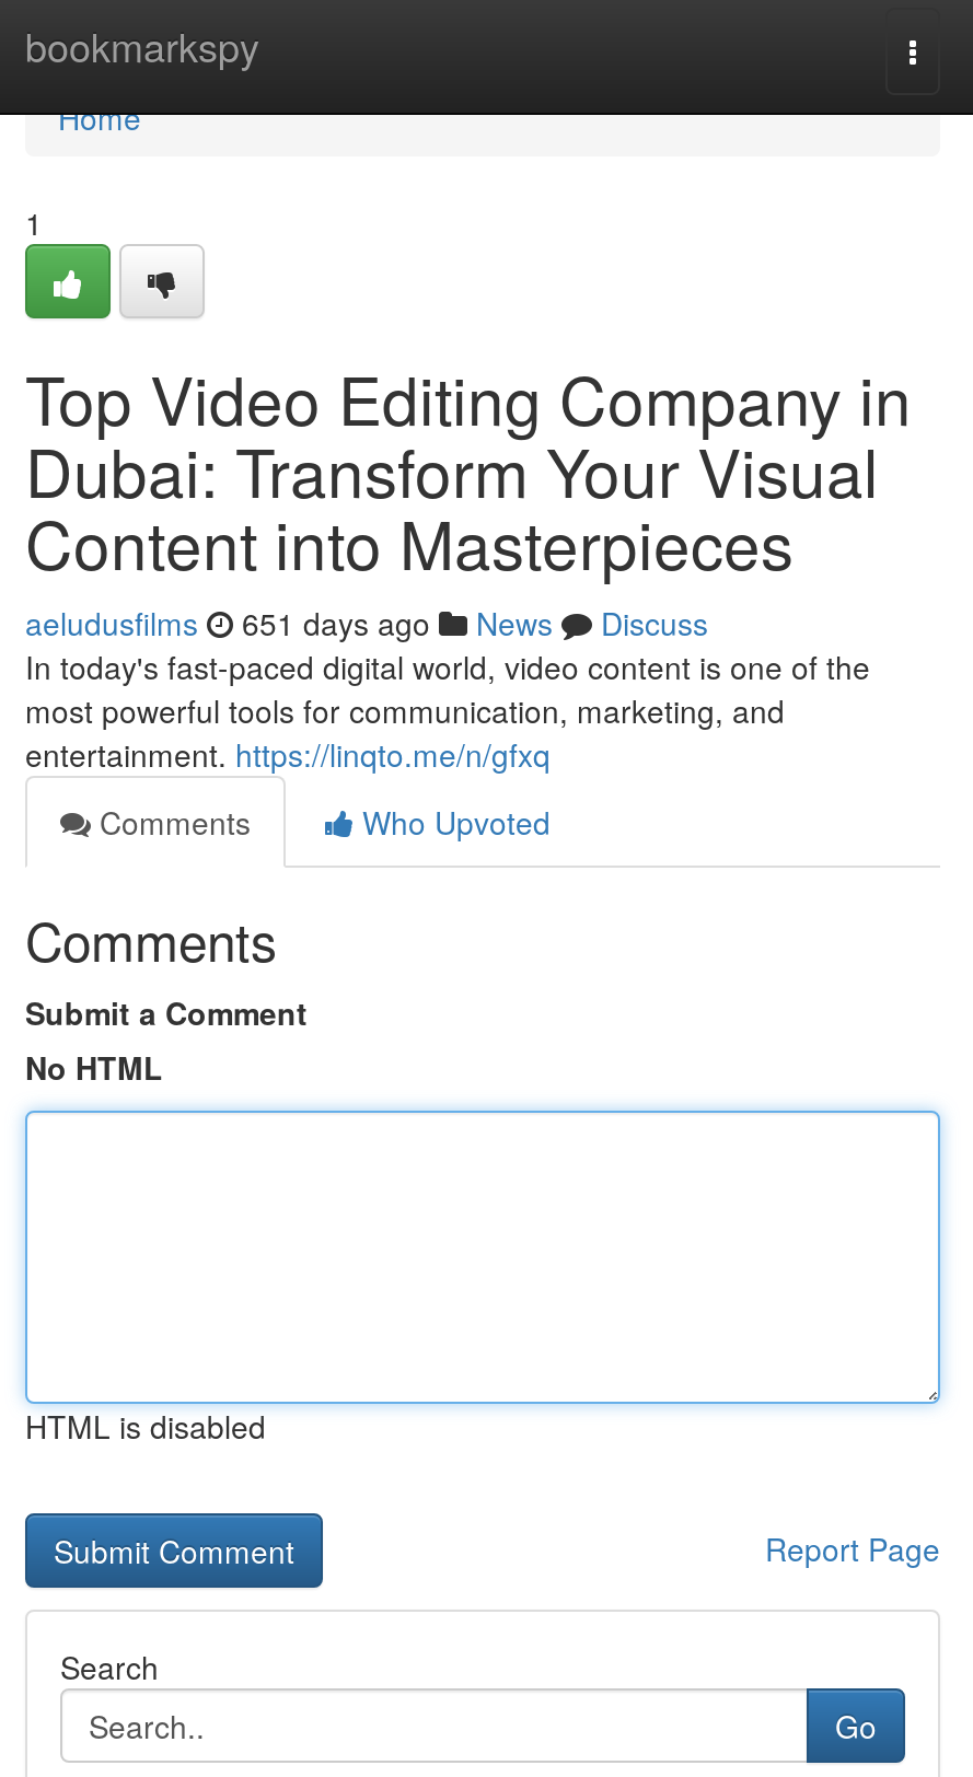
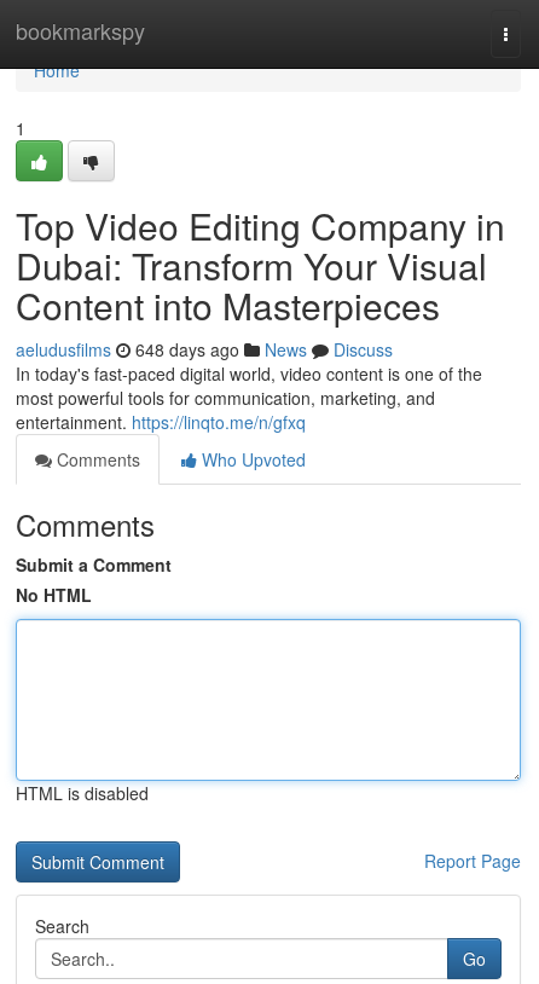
- aeludusfilms 651 days ago News Discuss
+ aeludusfilms 648 days ago News Discuss
